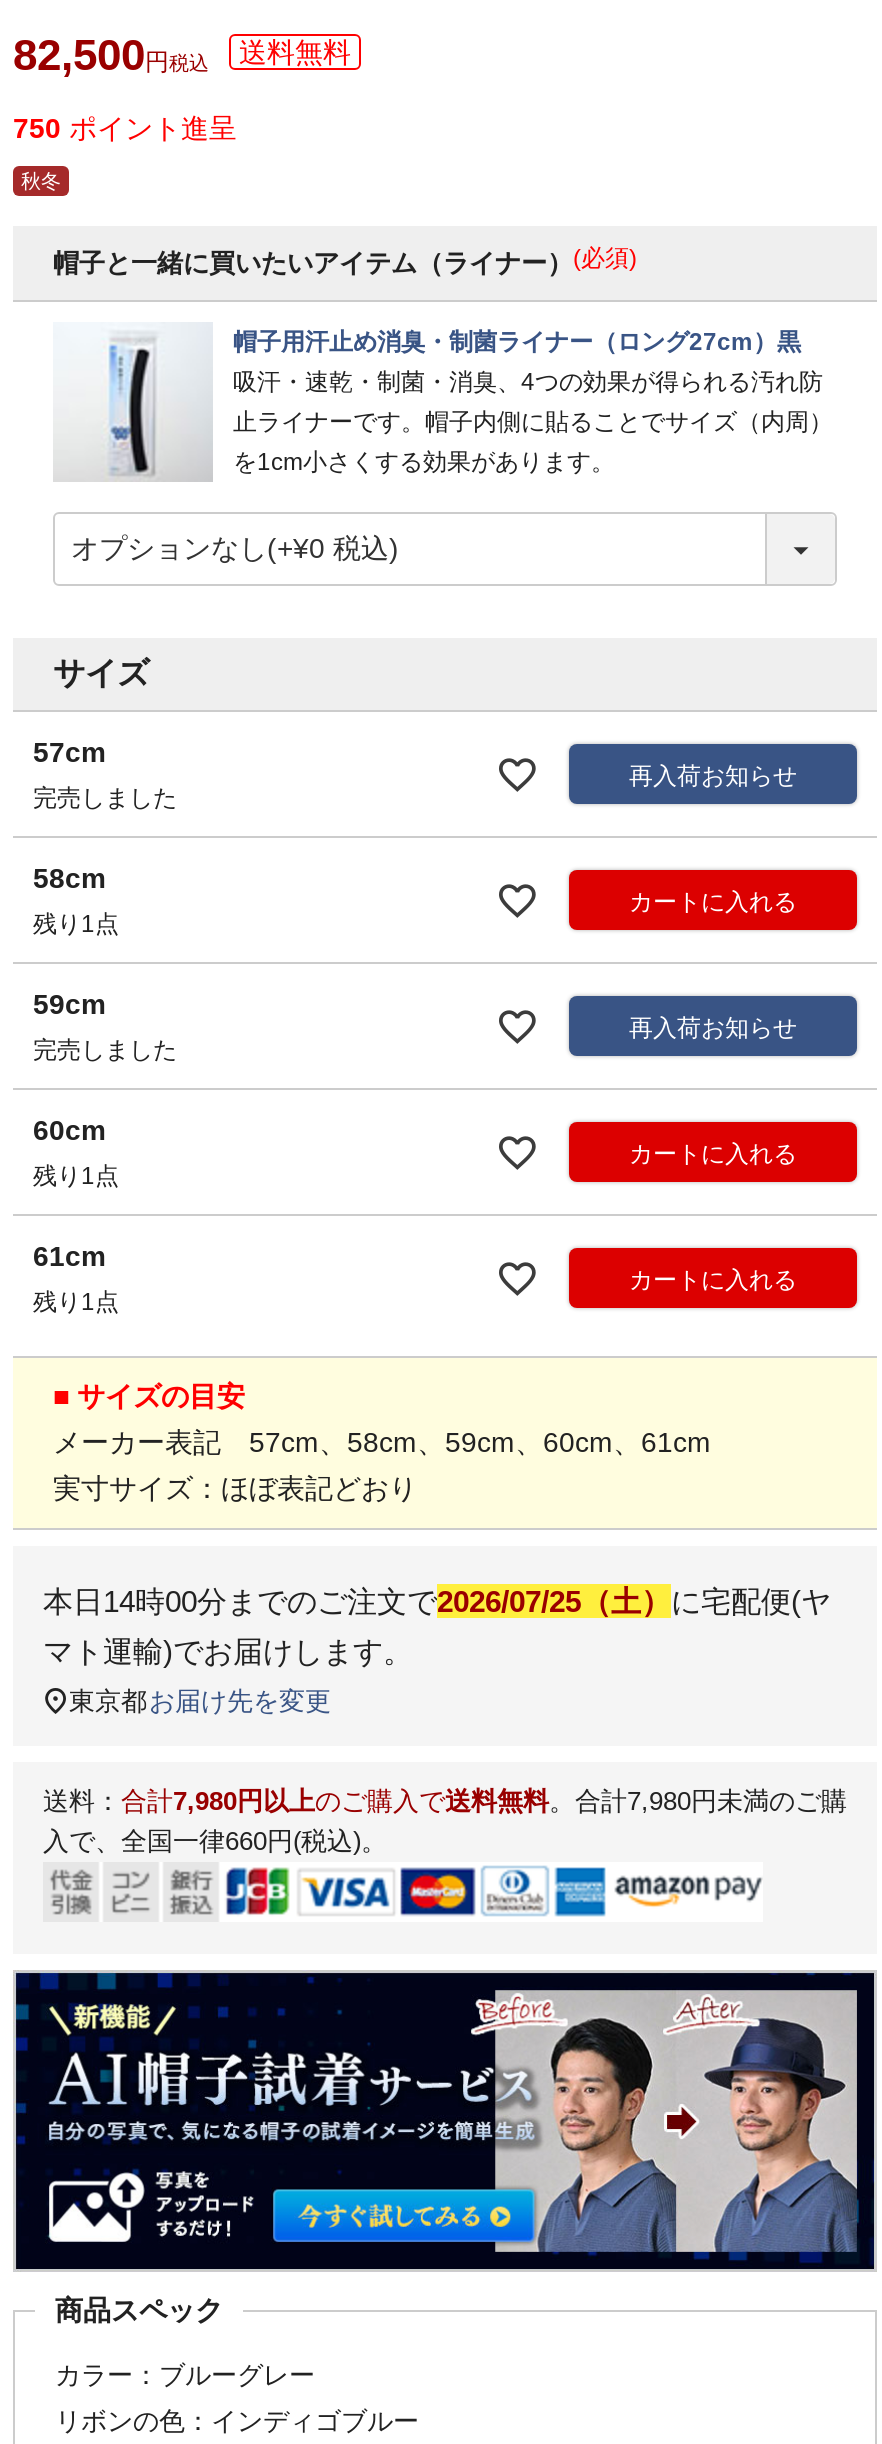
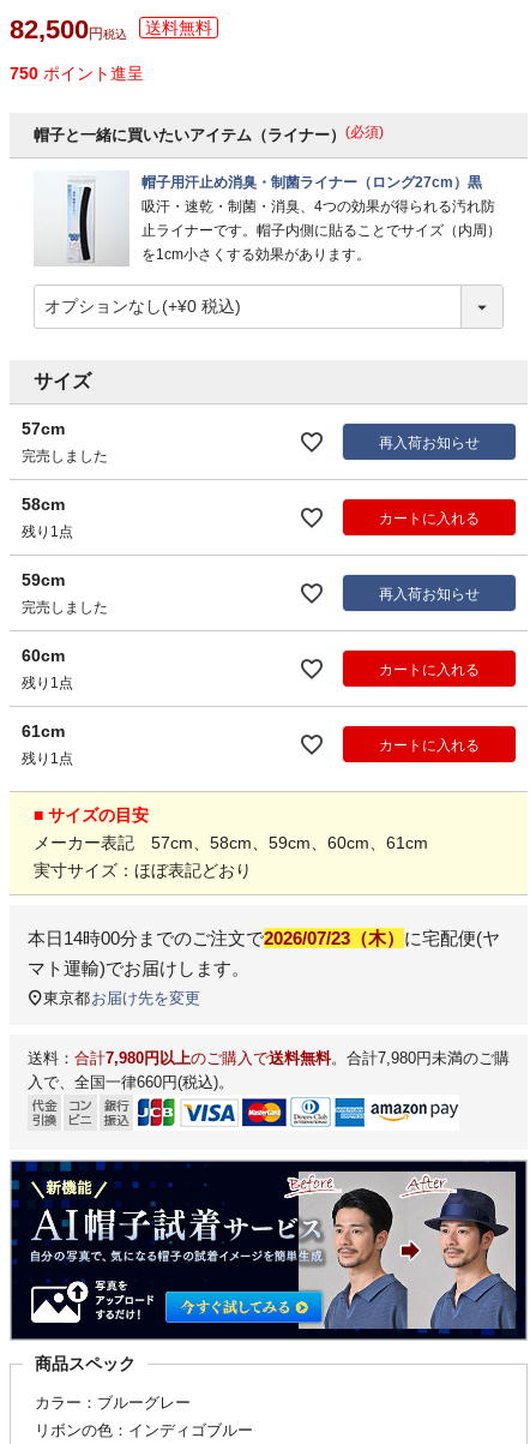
- 秋冬

- 本日14時00分までのご注文で2026/07/25（土）に宅配便(ヤ
+ 本日14時00分までのご注文で2026/07/23（木）に宅配便(ヤ
